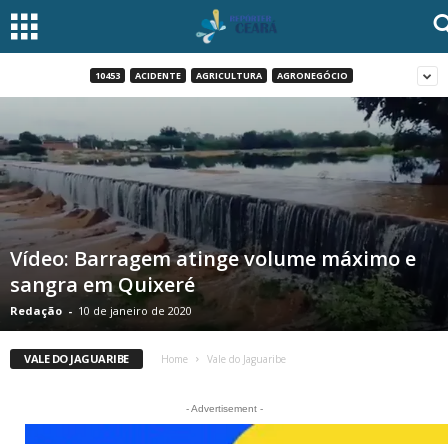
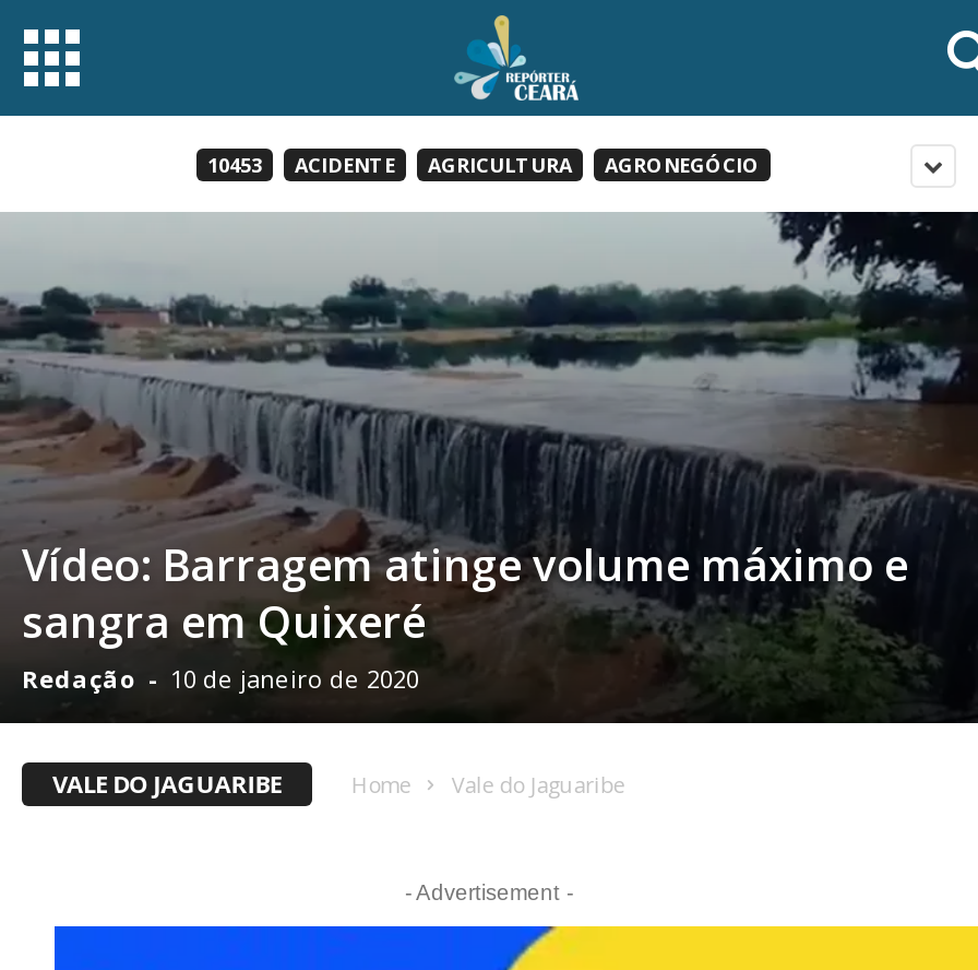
- [image]
+ [image]
